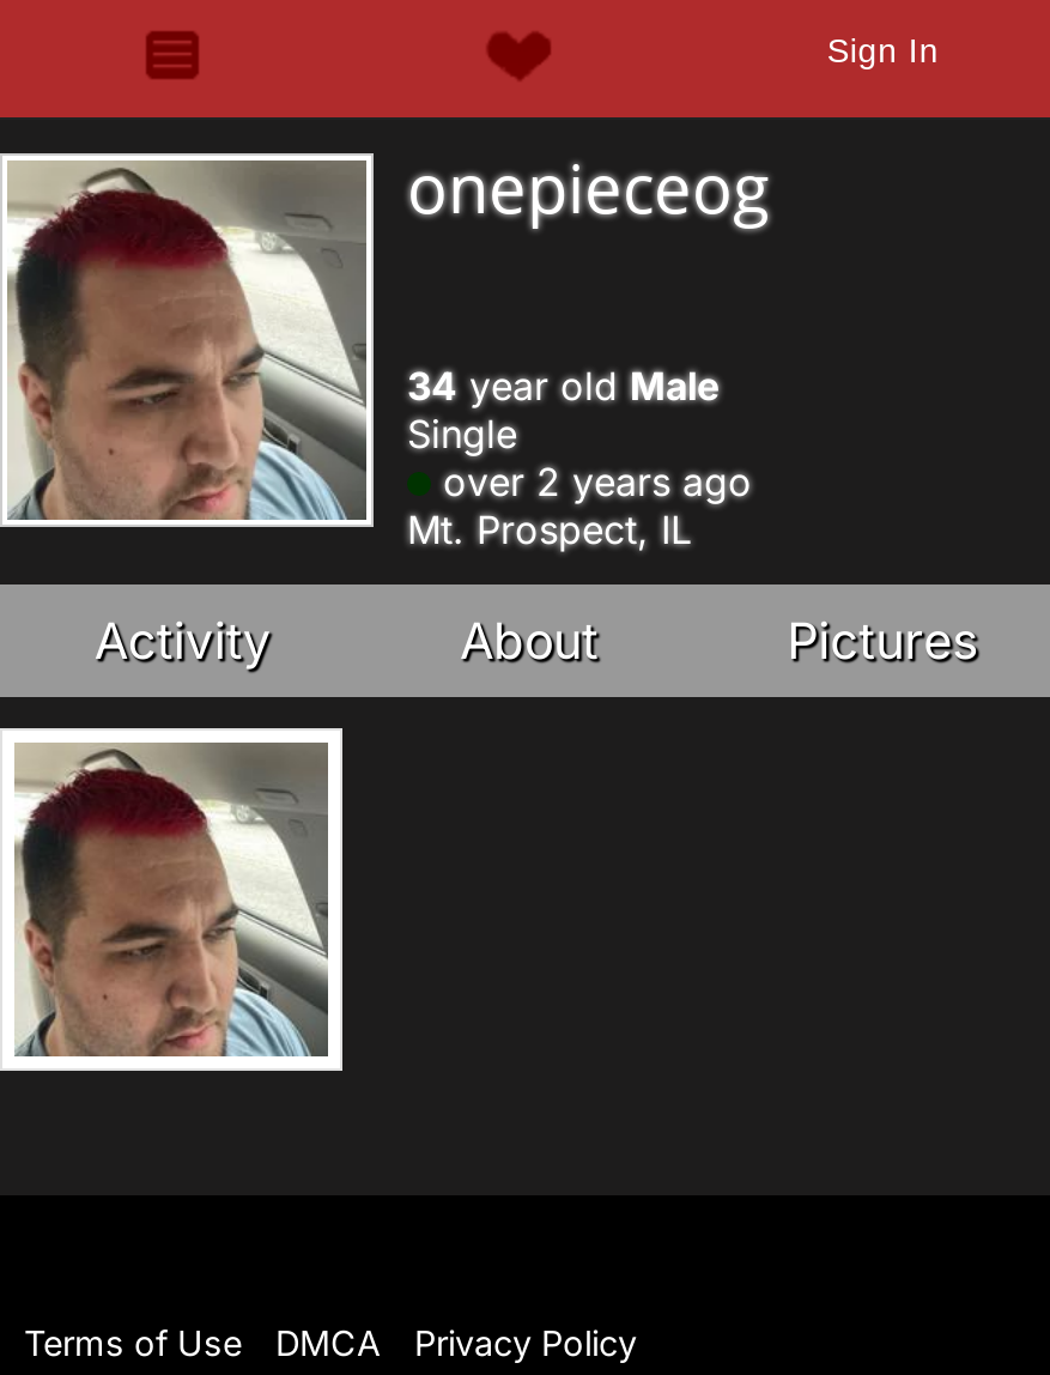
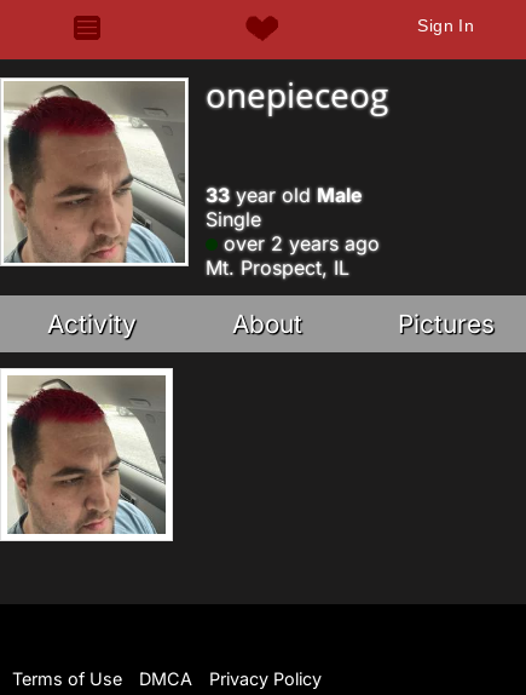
- 34 year old Male
+ 33 year old Male
